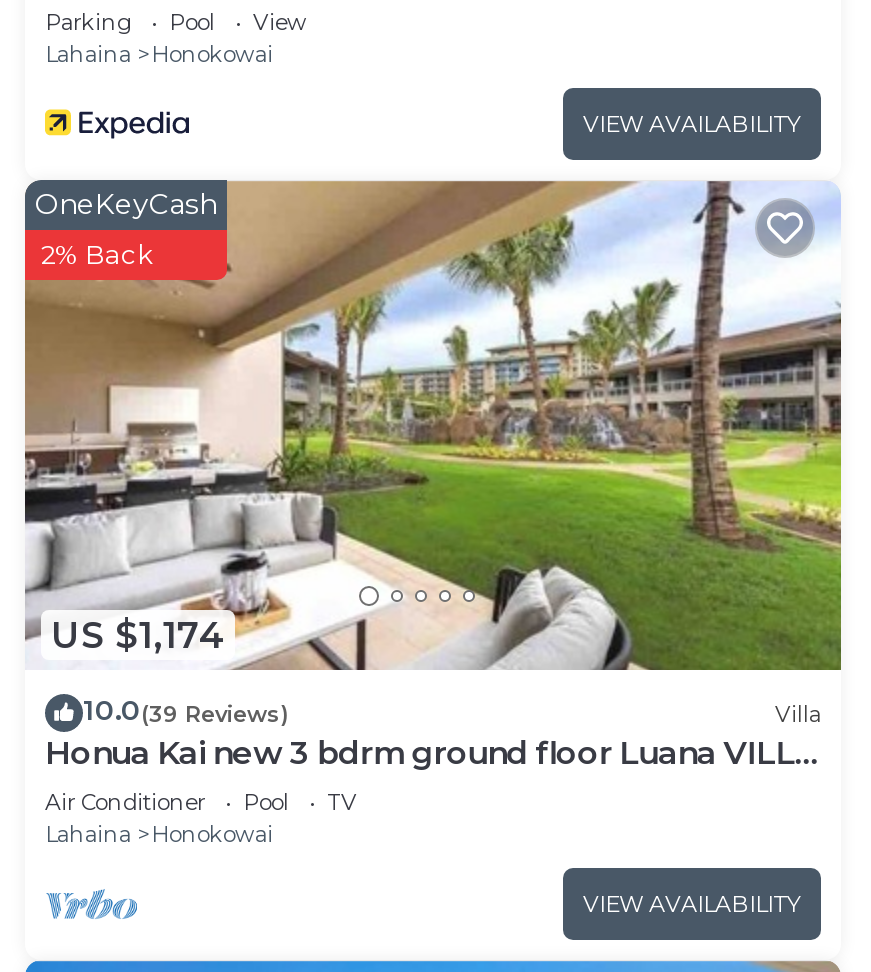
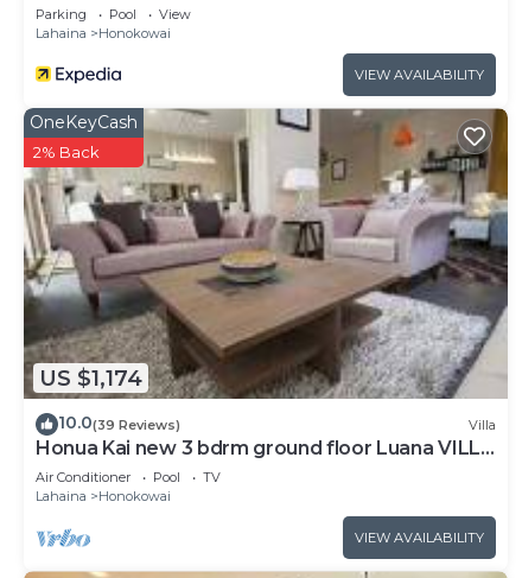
- [image]
+ [image]
